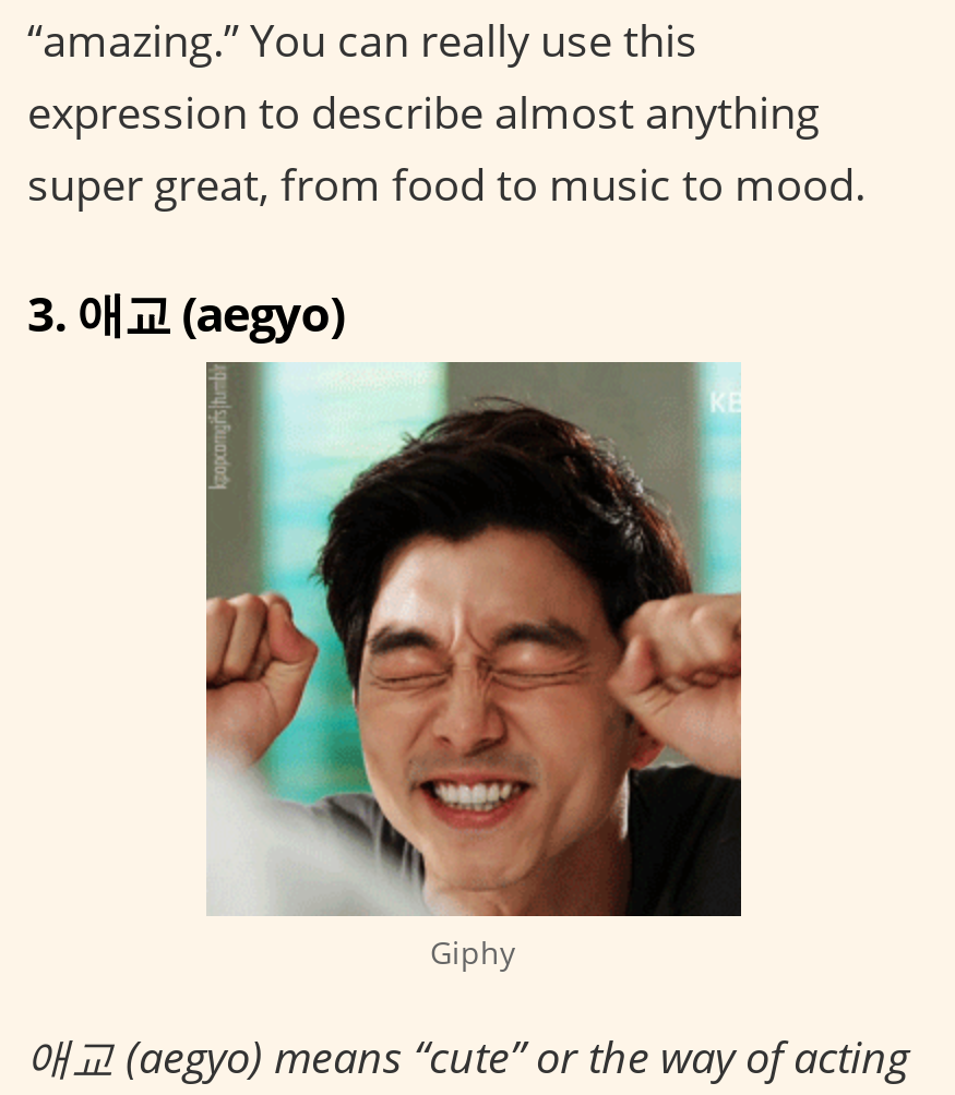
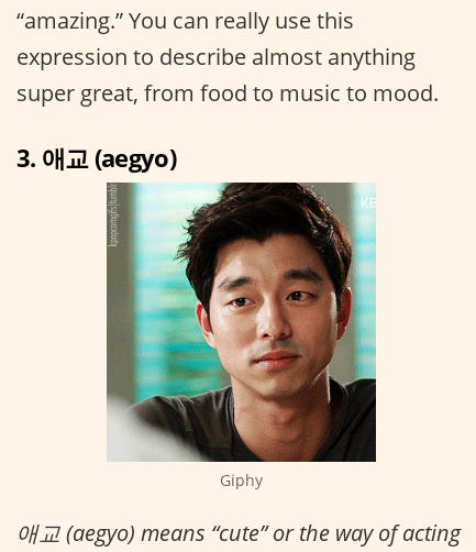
- [image]
+ [image]
